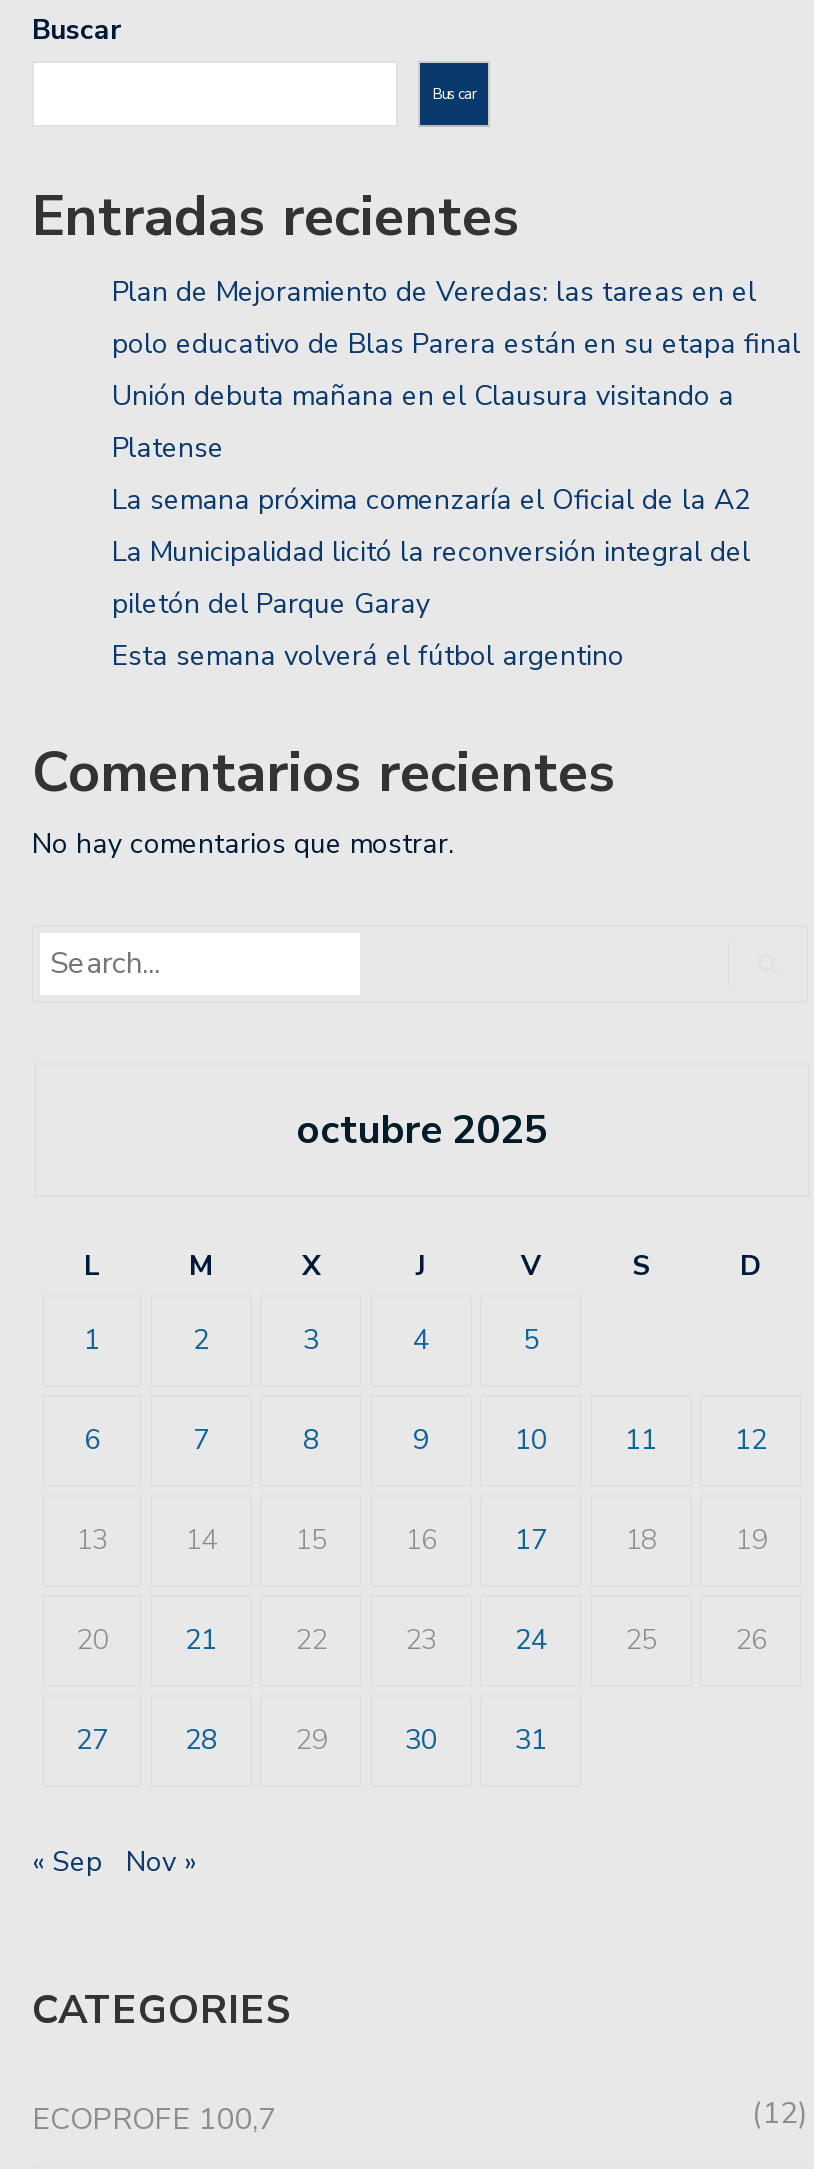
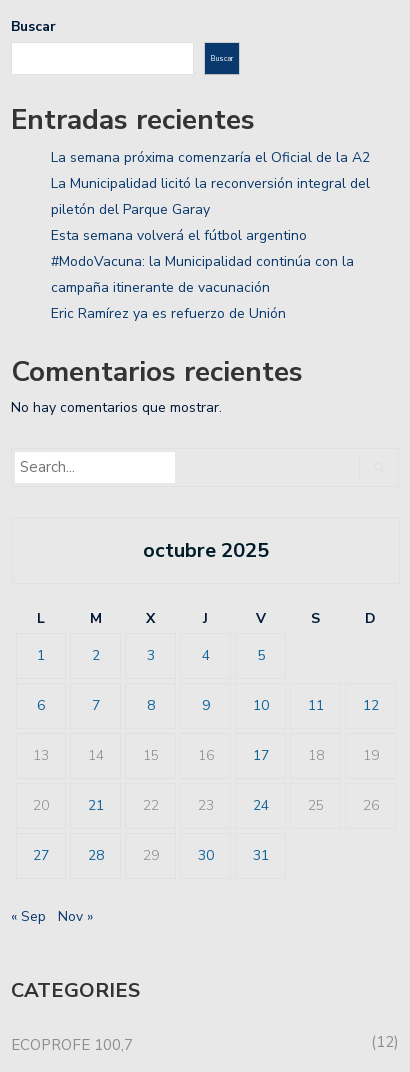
- Plan de Mejoramiento de Veredas: las tareas en el
- polo educativo de Blas Parera están en su etapa final
- Unión debuta mañana en el Clausura visitando a
- Platense

moved up: La semana próxima comenzaría el Oficial de la A2 | La Municipalidad licitó la reconversión integral del | piletón del Parque Garay | Esta semana volverá el fútbol argentino

+ #ModoVacuna: la Municipalidad continúa con la
+ campaña itinerante de vacunación
+ Eric Ramírez ya es refuerzo de Unión
